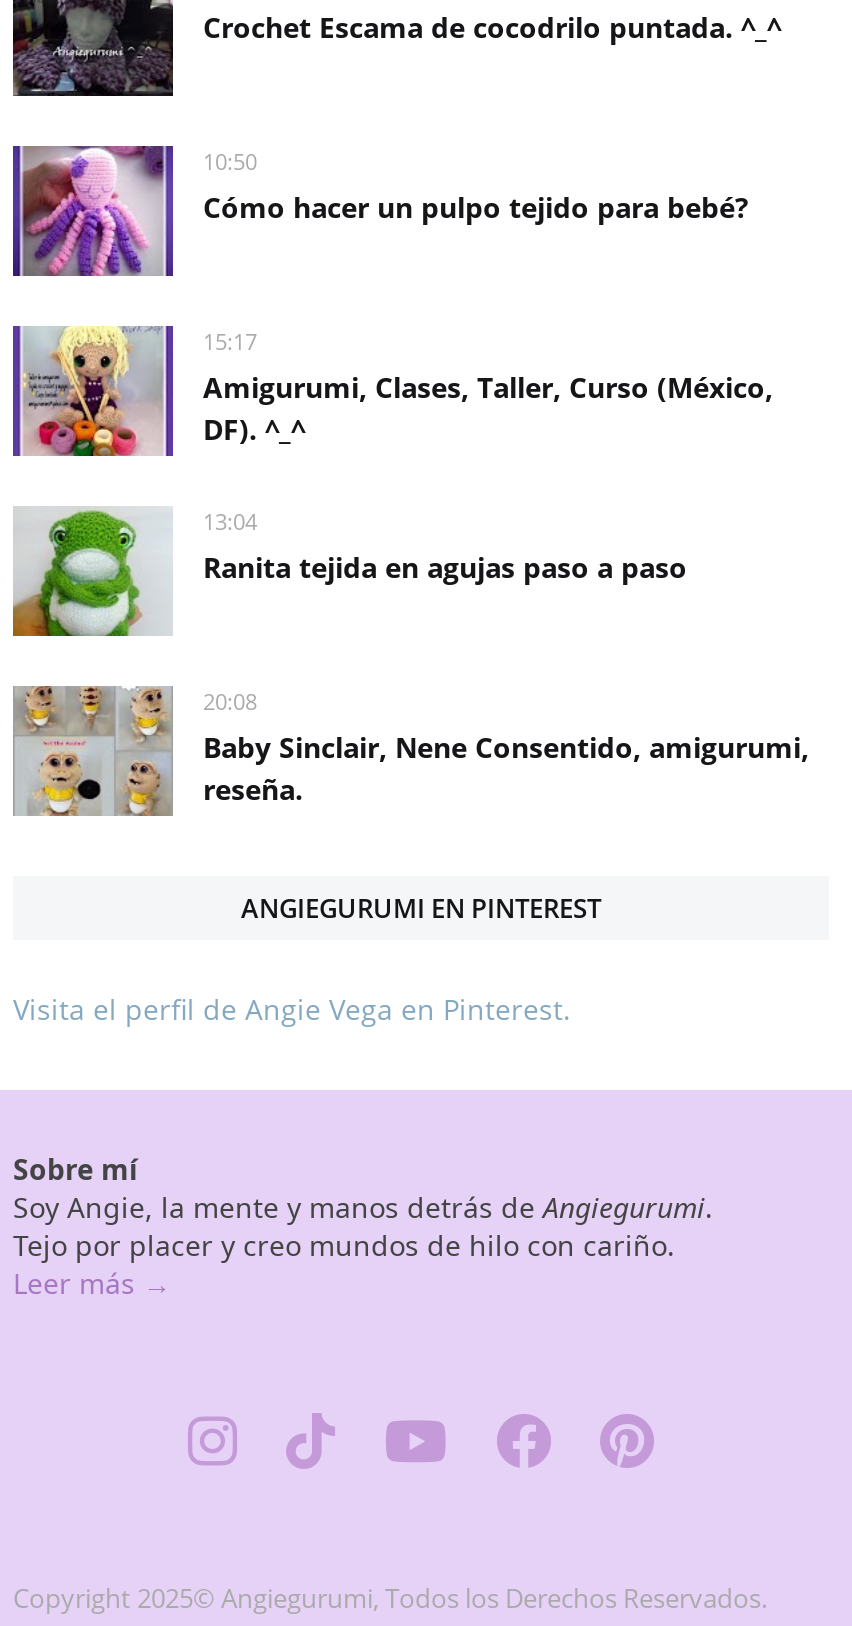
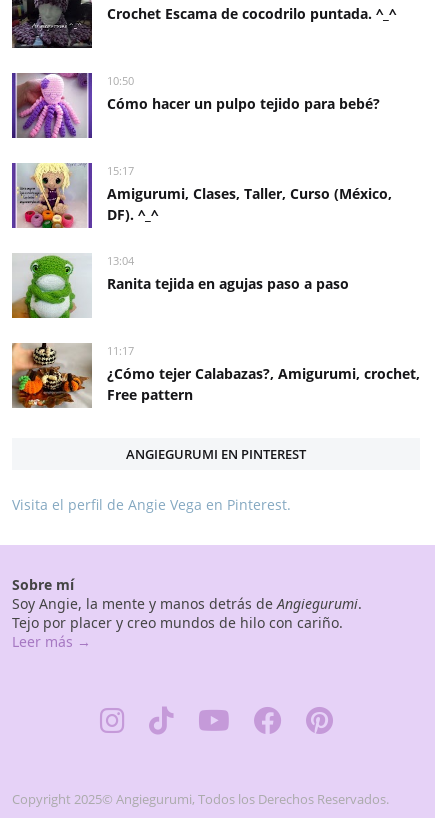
- [image]
- 20:08
- Baby Sinclair, Nene Consentido, amigurumi,
- reseña.
+ [image]
+ 11:17
+ ¿Cómo tejer Calabazas?, Amigurumi, crochet,
+ Free pattern
